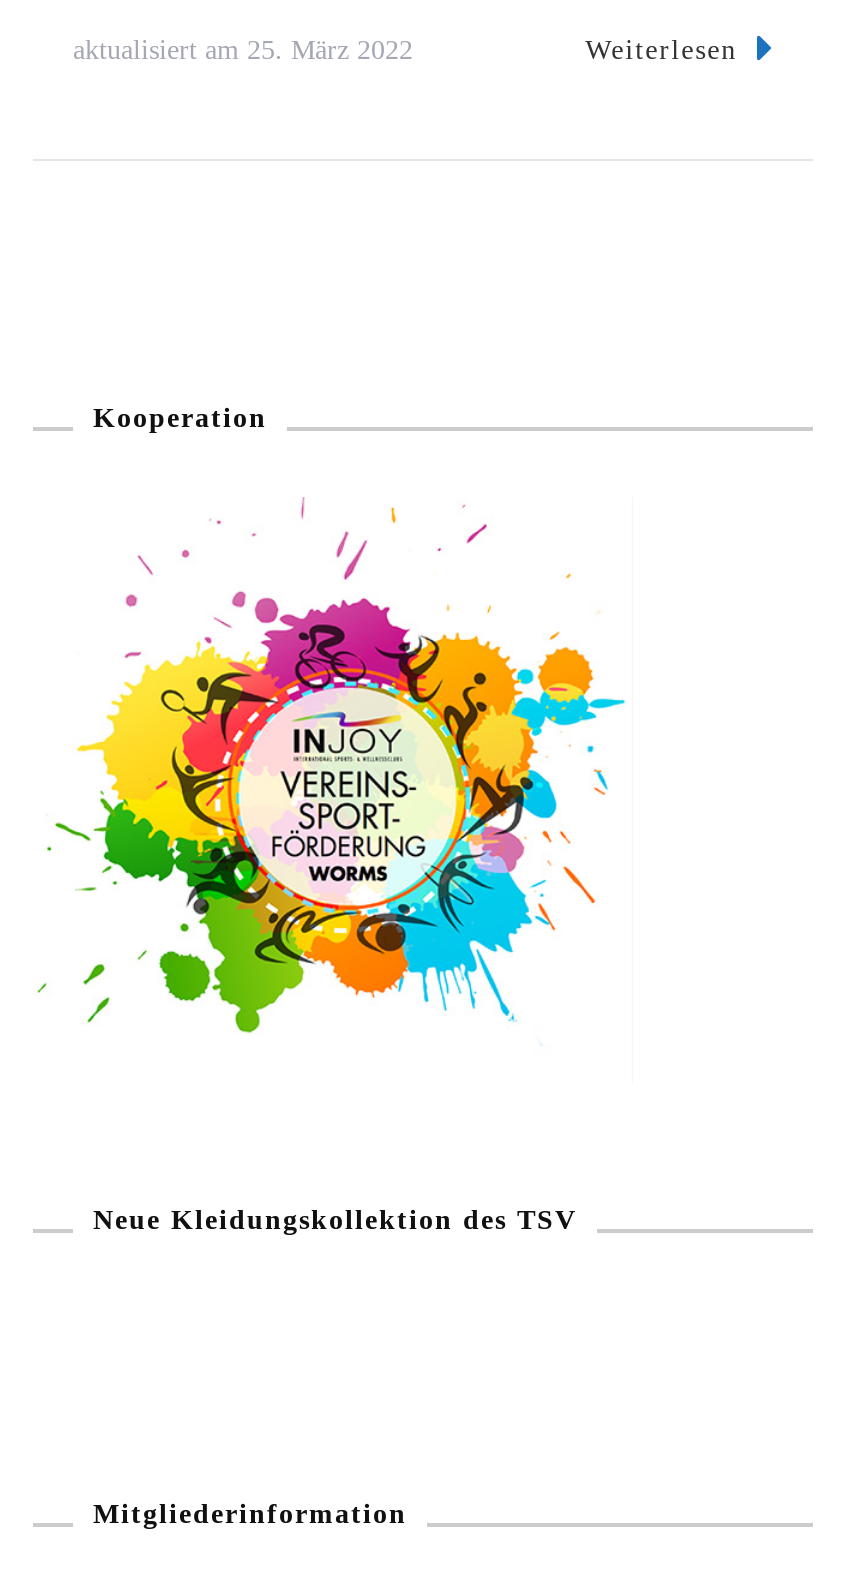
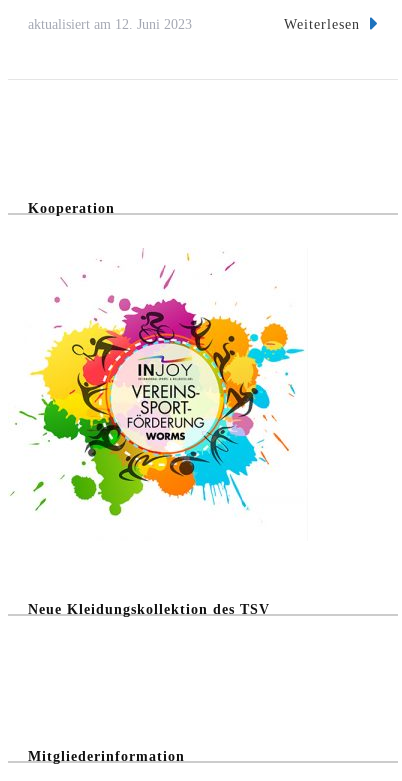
- aktualisiert am 25. März 2022
+ aktualisiert am 12. Juni 2023
